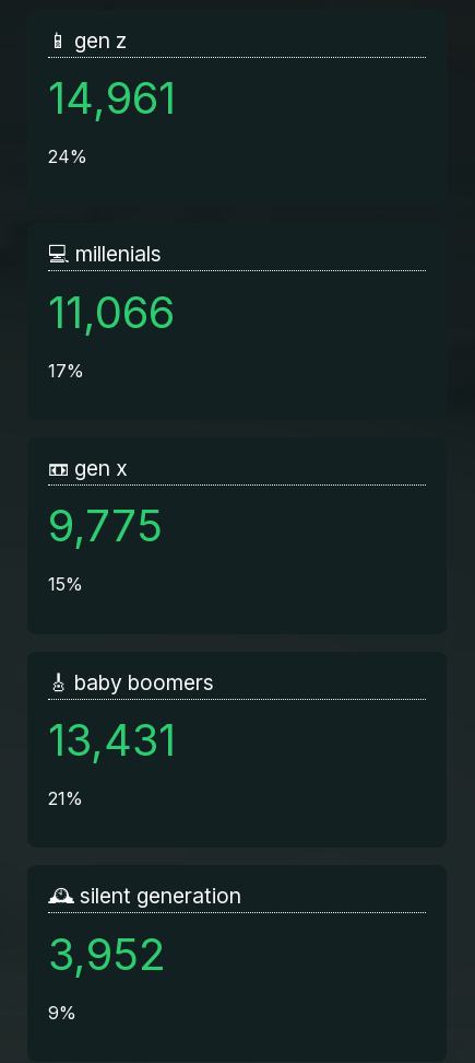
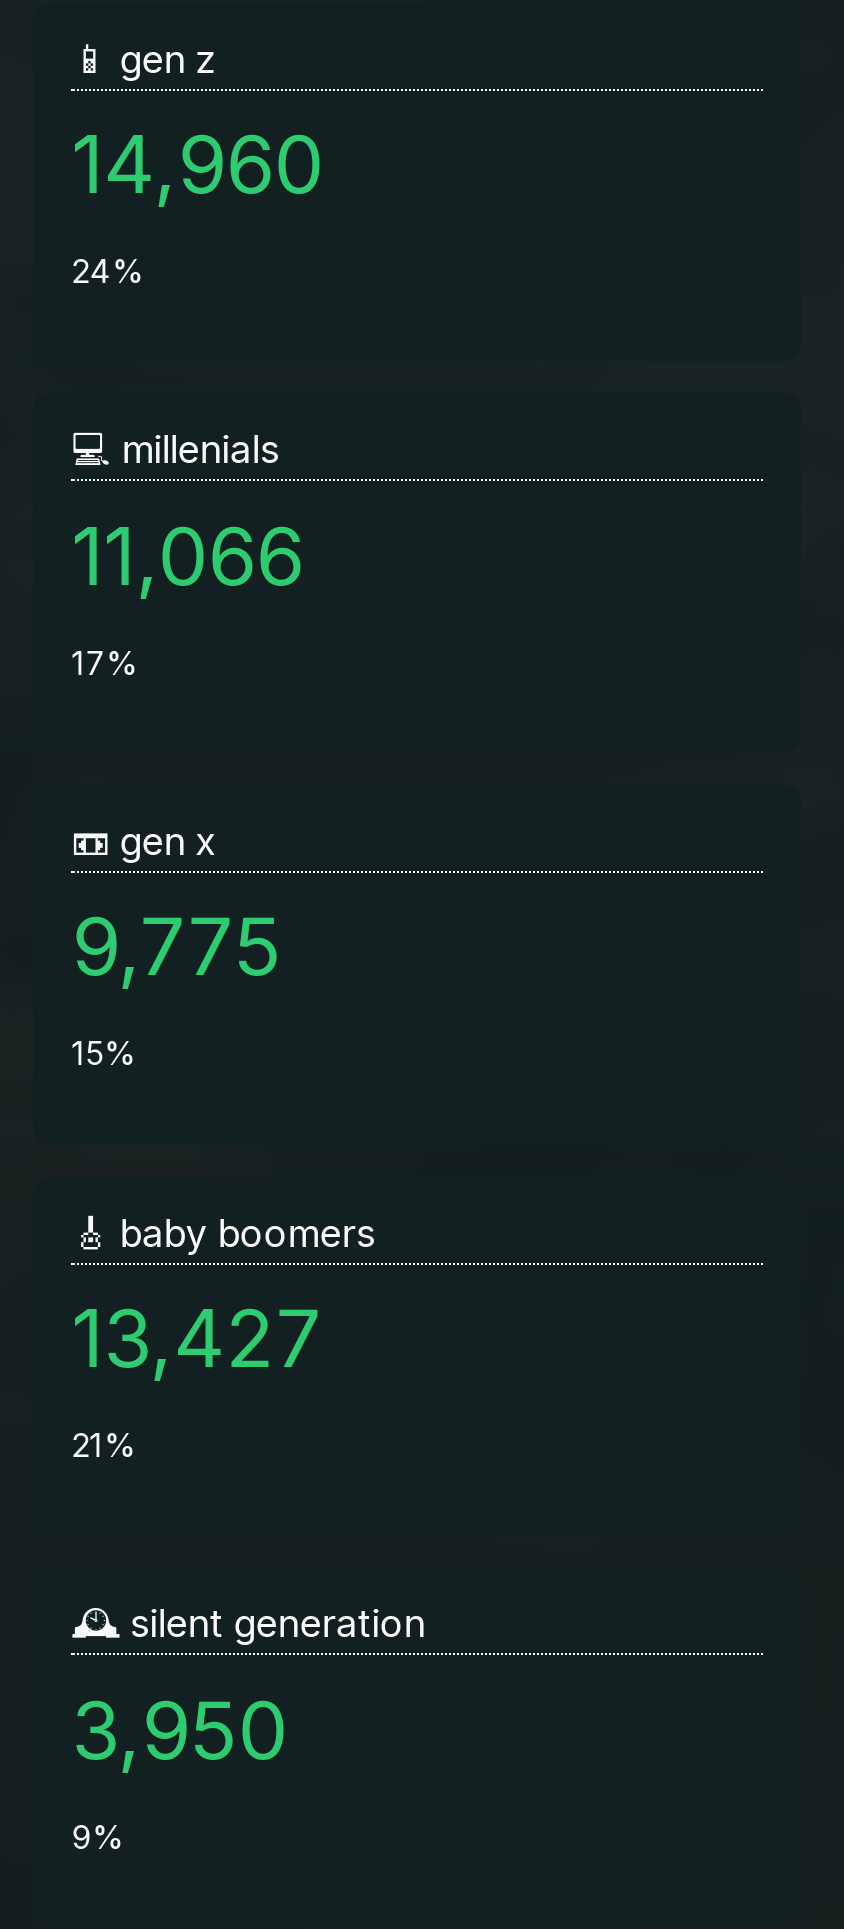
- 14,961
+ 14,960

- 13,431
+ 13,427

- 3,952
+ 3,950
